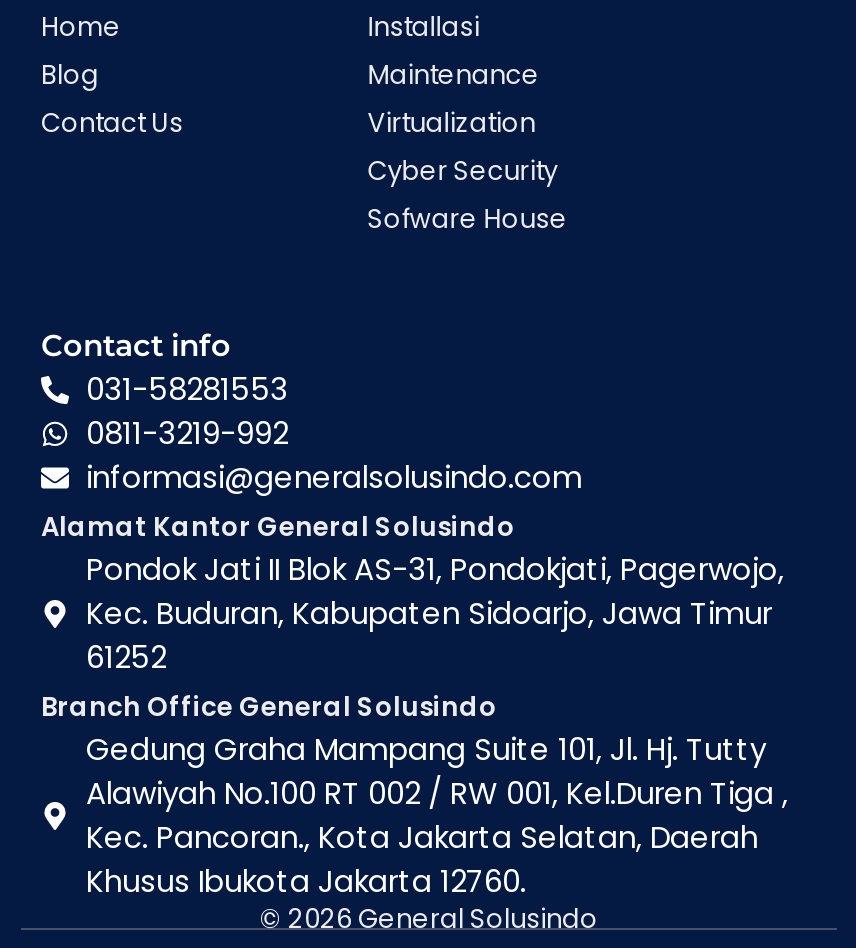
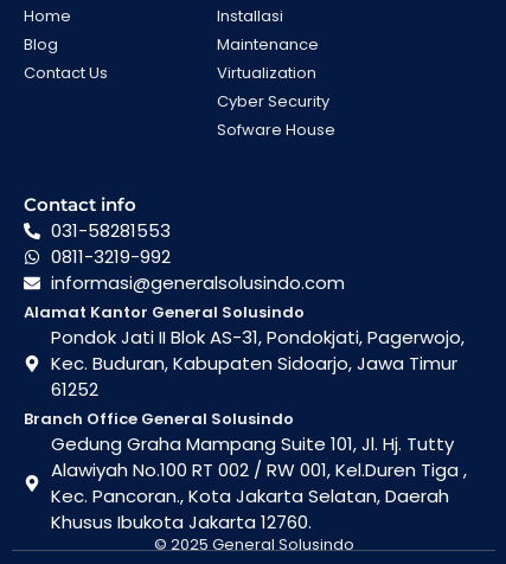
- © 2026 General Solusindo
+ © 2025 General Solusindo
